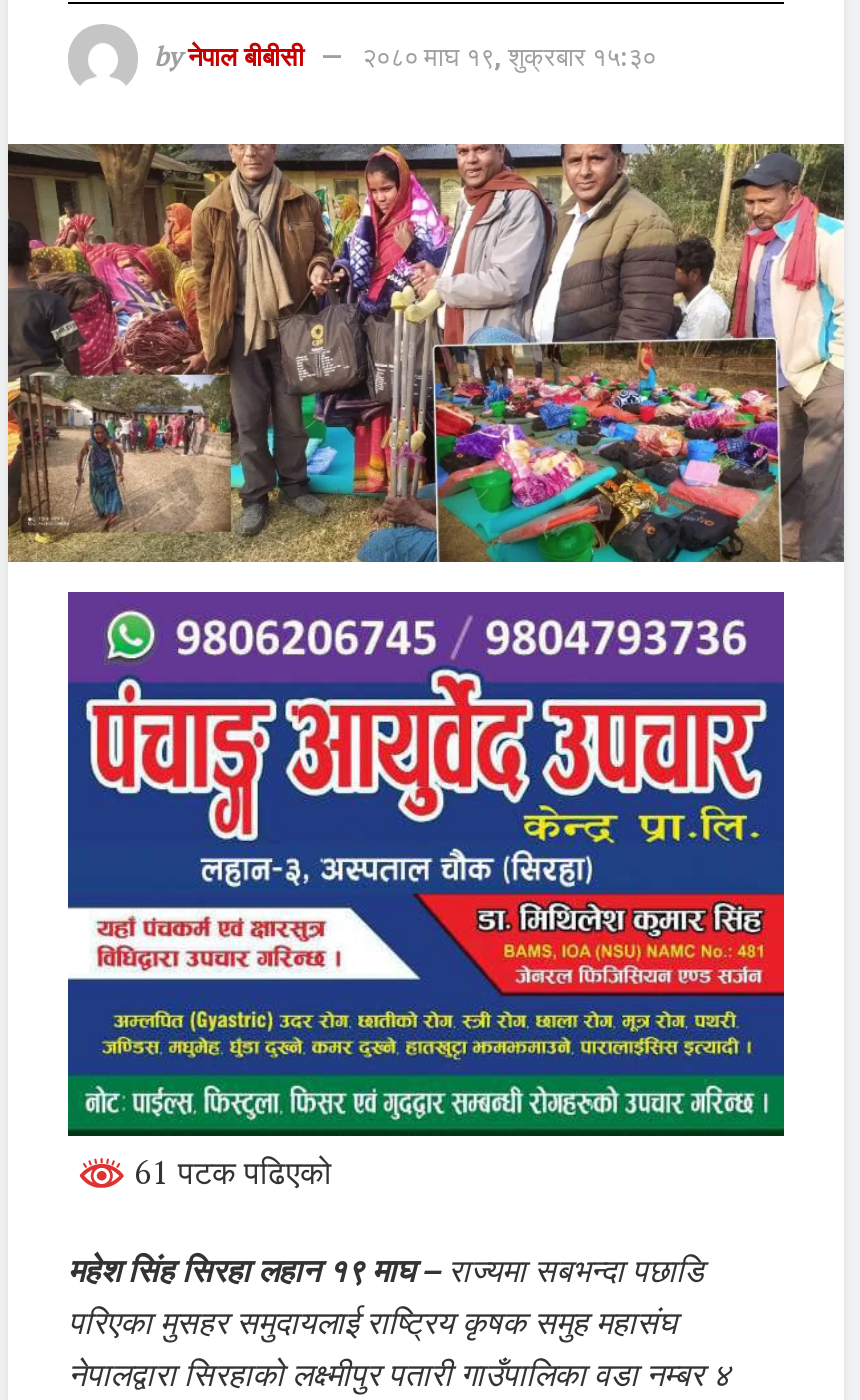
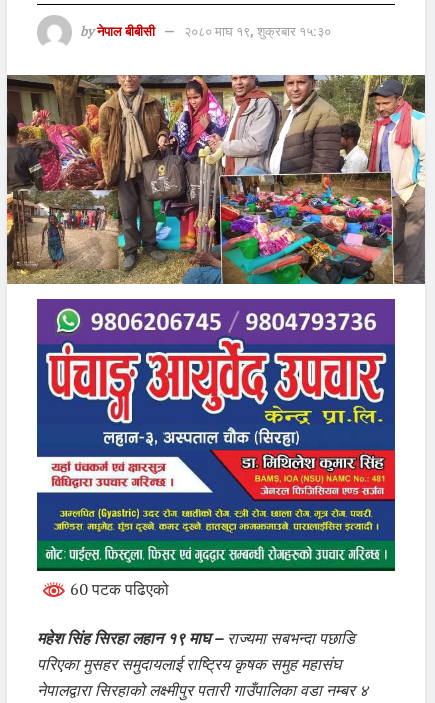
- 61 पटक पढिएको
+ 60 पटक पढिएको
